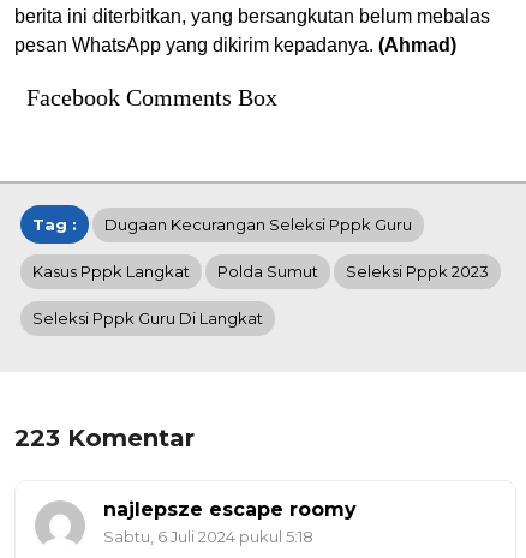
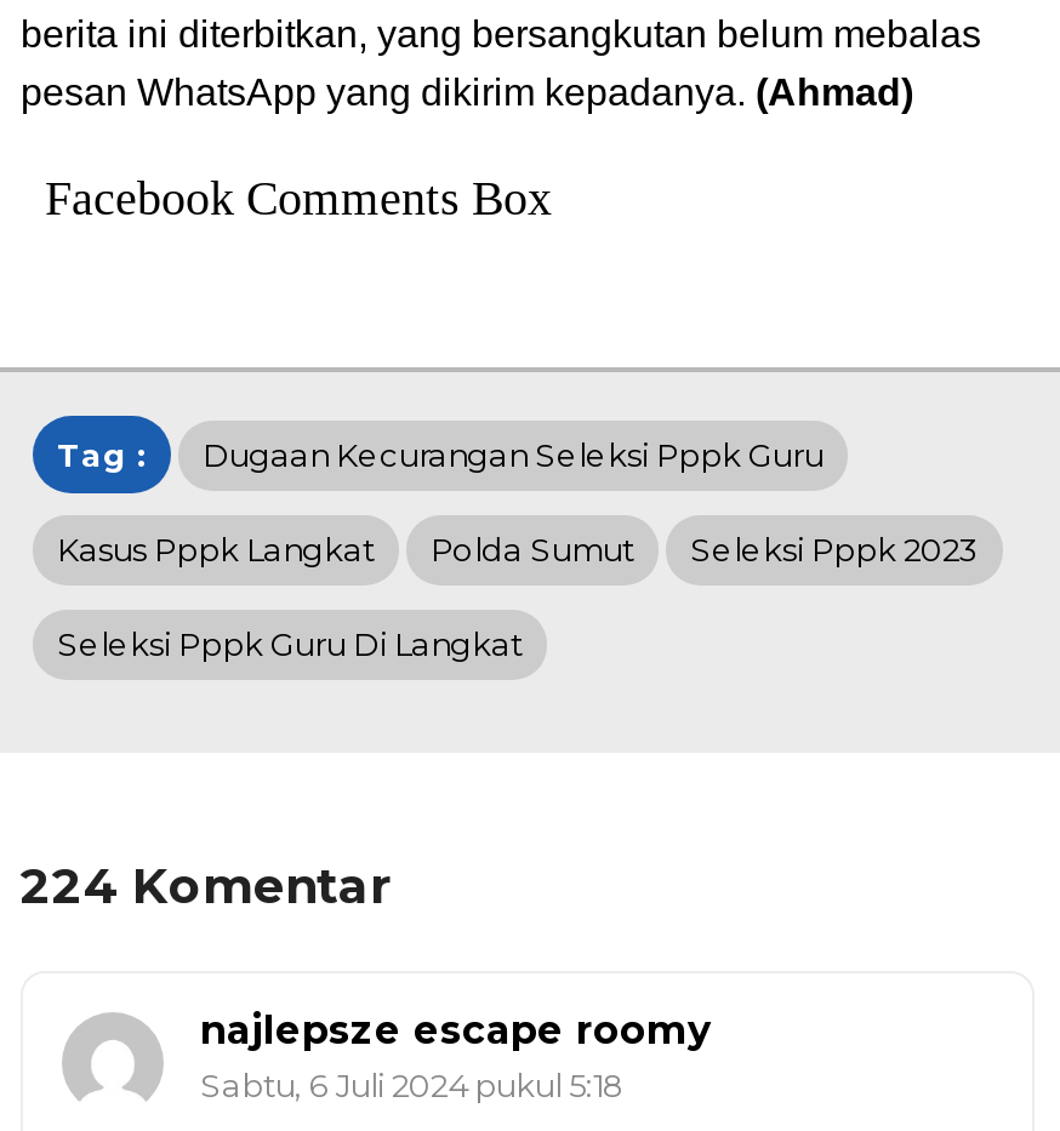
- 223 Komentar
+ 224 Komentar
